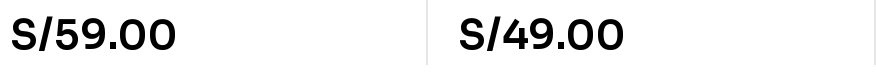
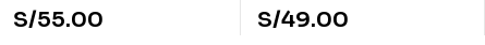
- S/59.00
+ S/55.00
